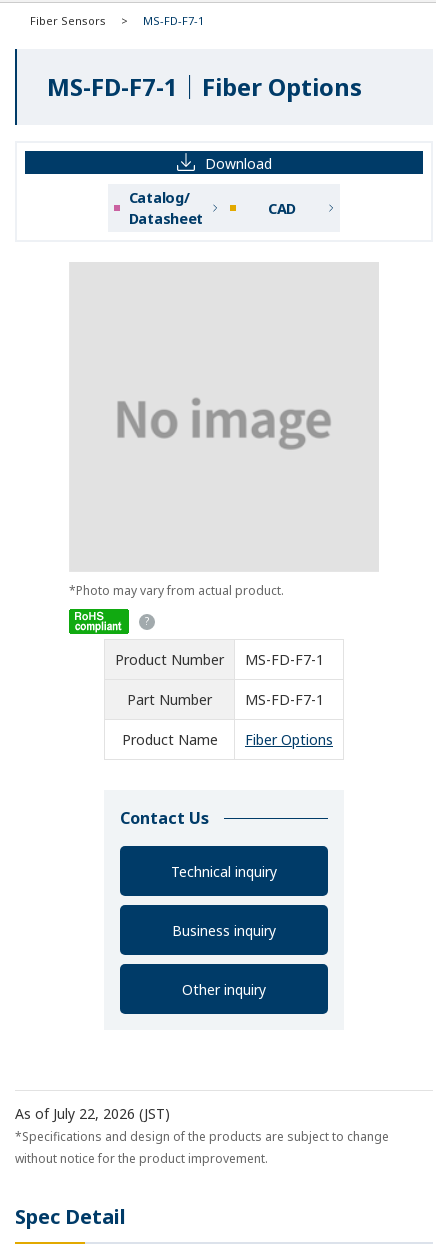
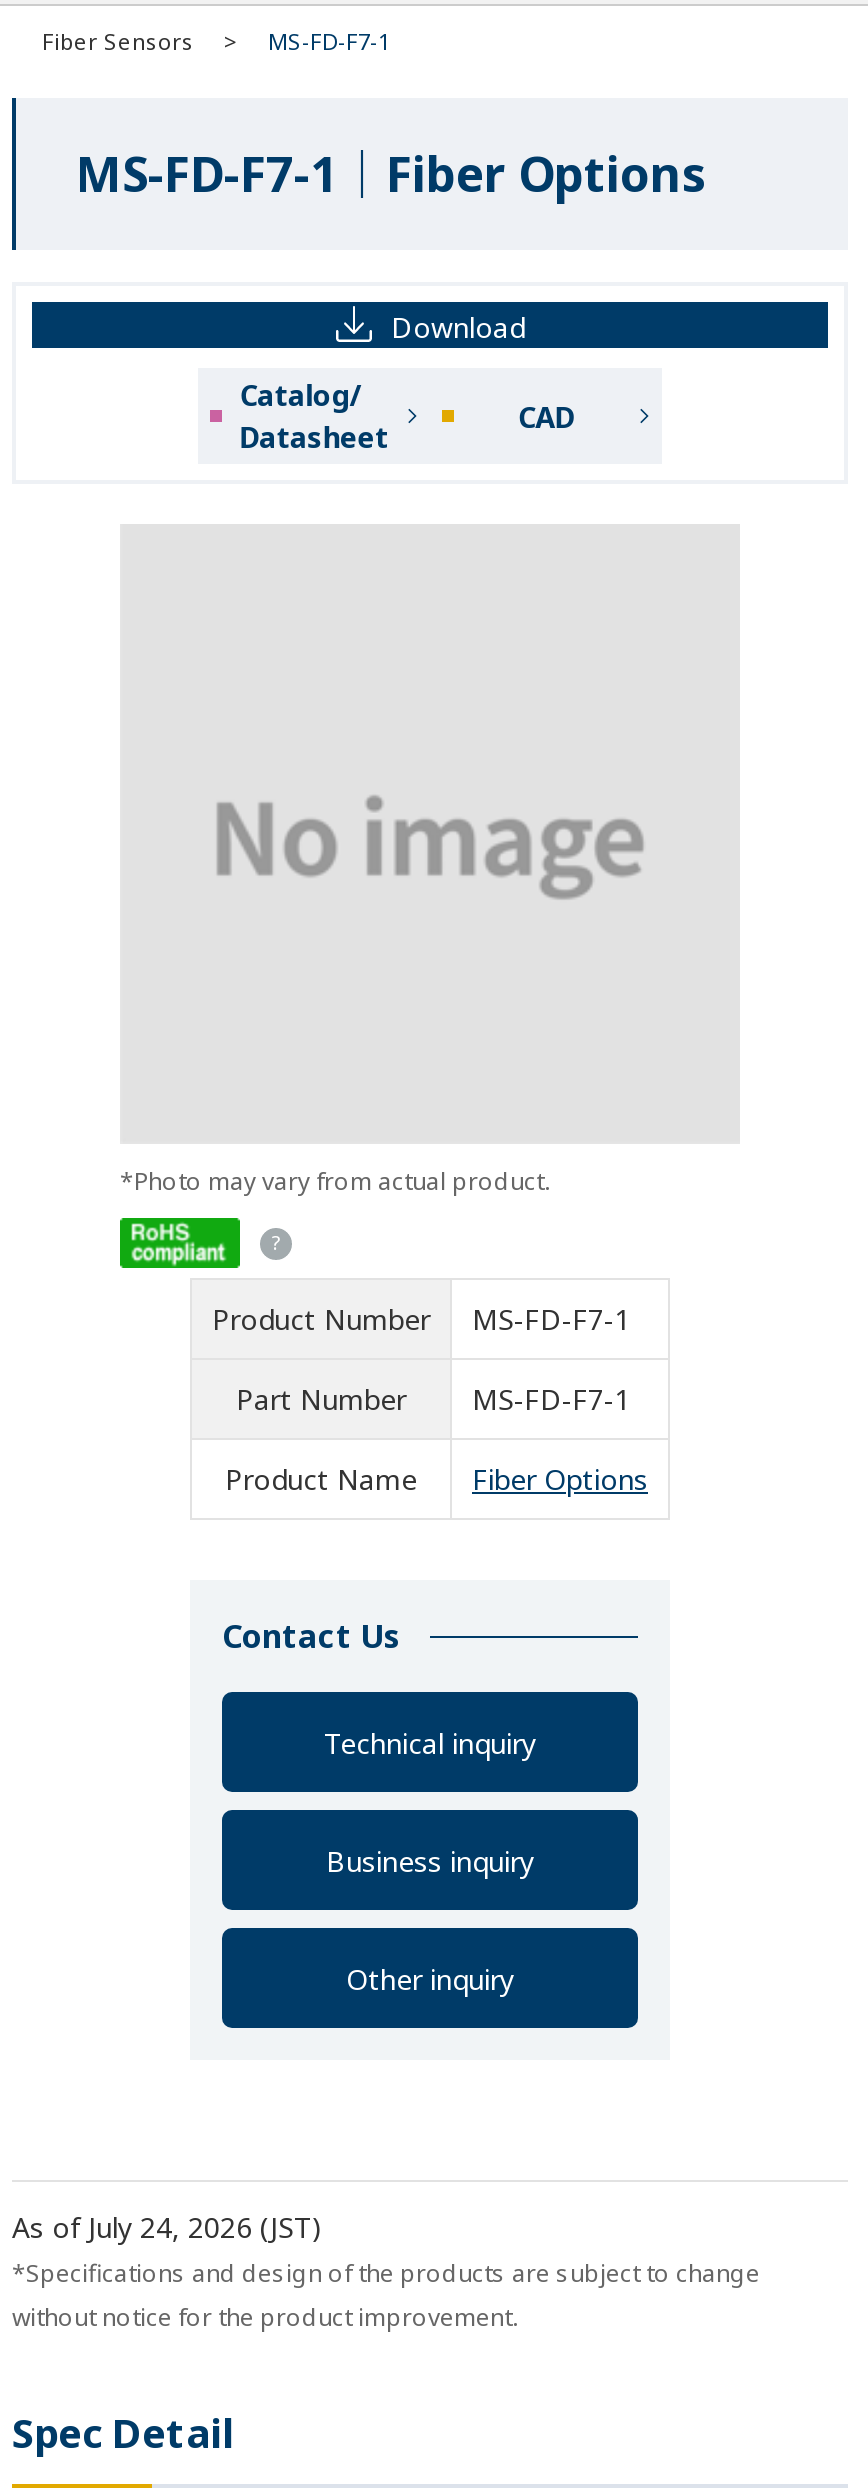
- As of July 22, 2026 (JST)
+ As of July 24, 2026 (JST)
